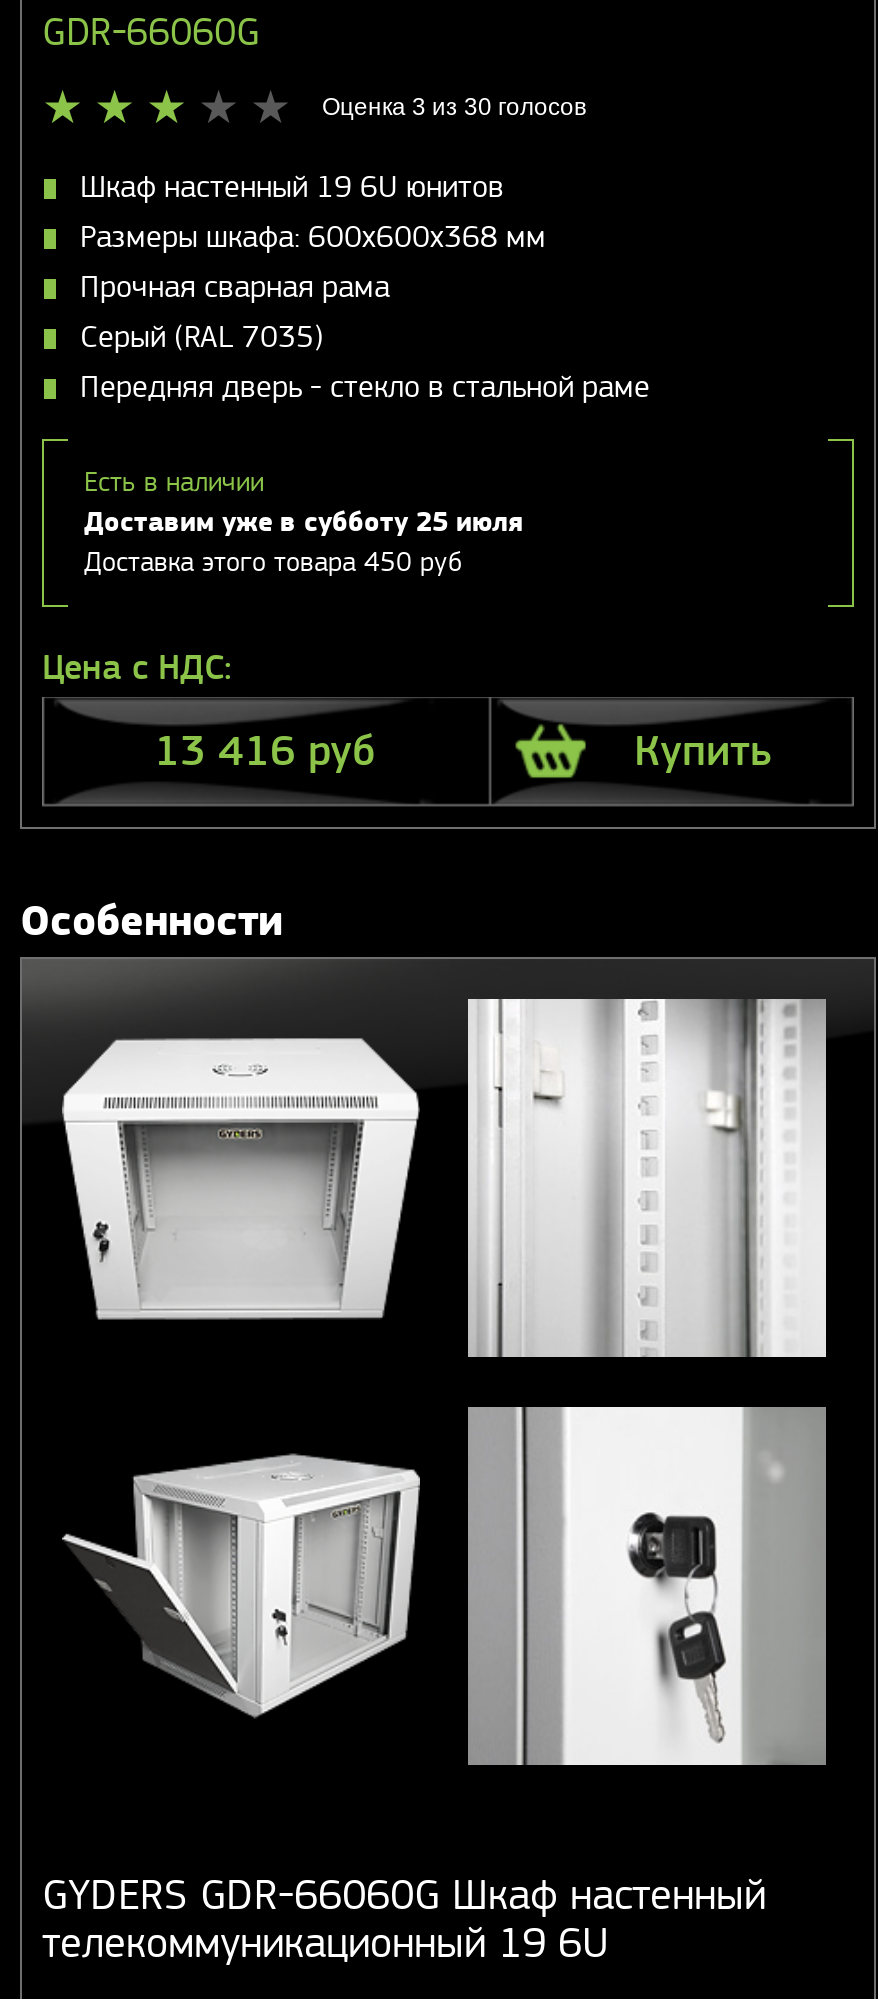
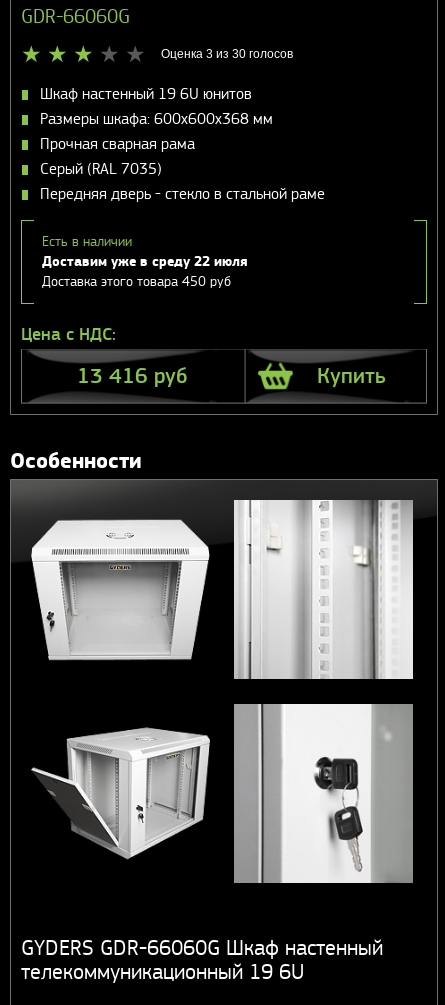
- Доставим уже в субботу 25 июля
+ Доставим уже в среду 22 июля
